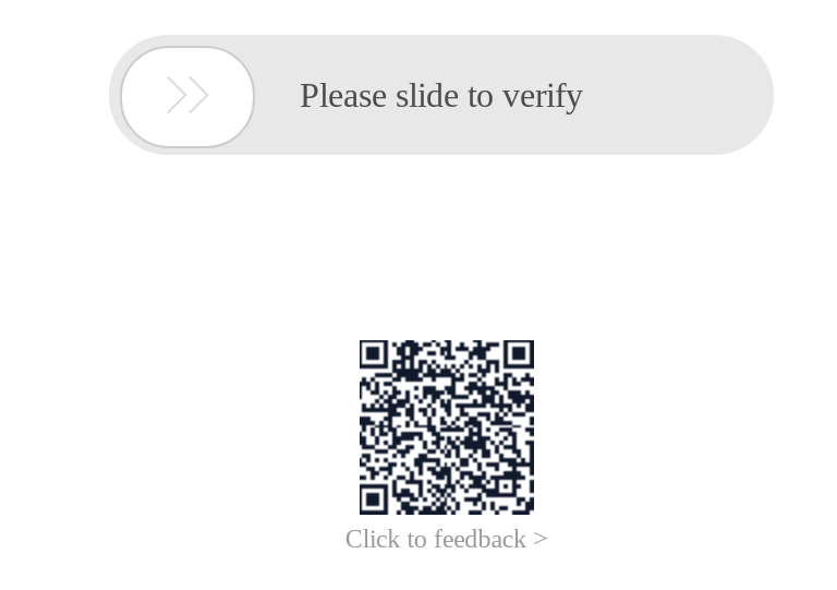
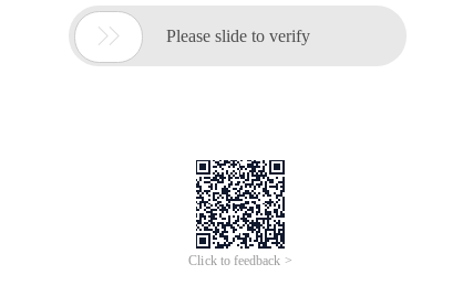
- [image]
+ [image]
